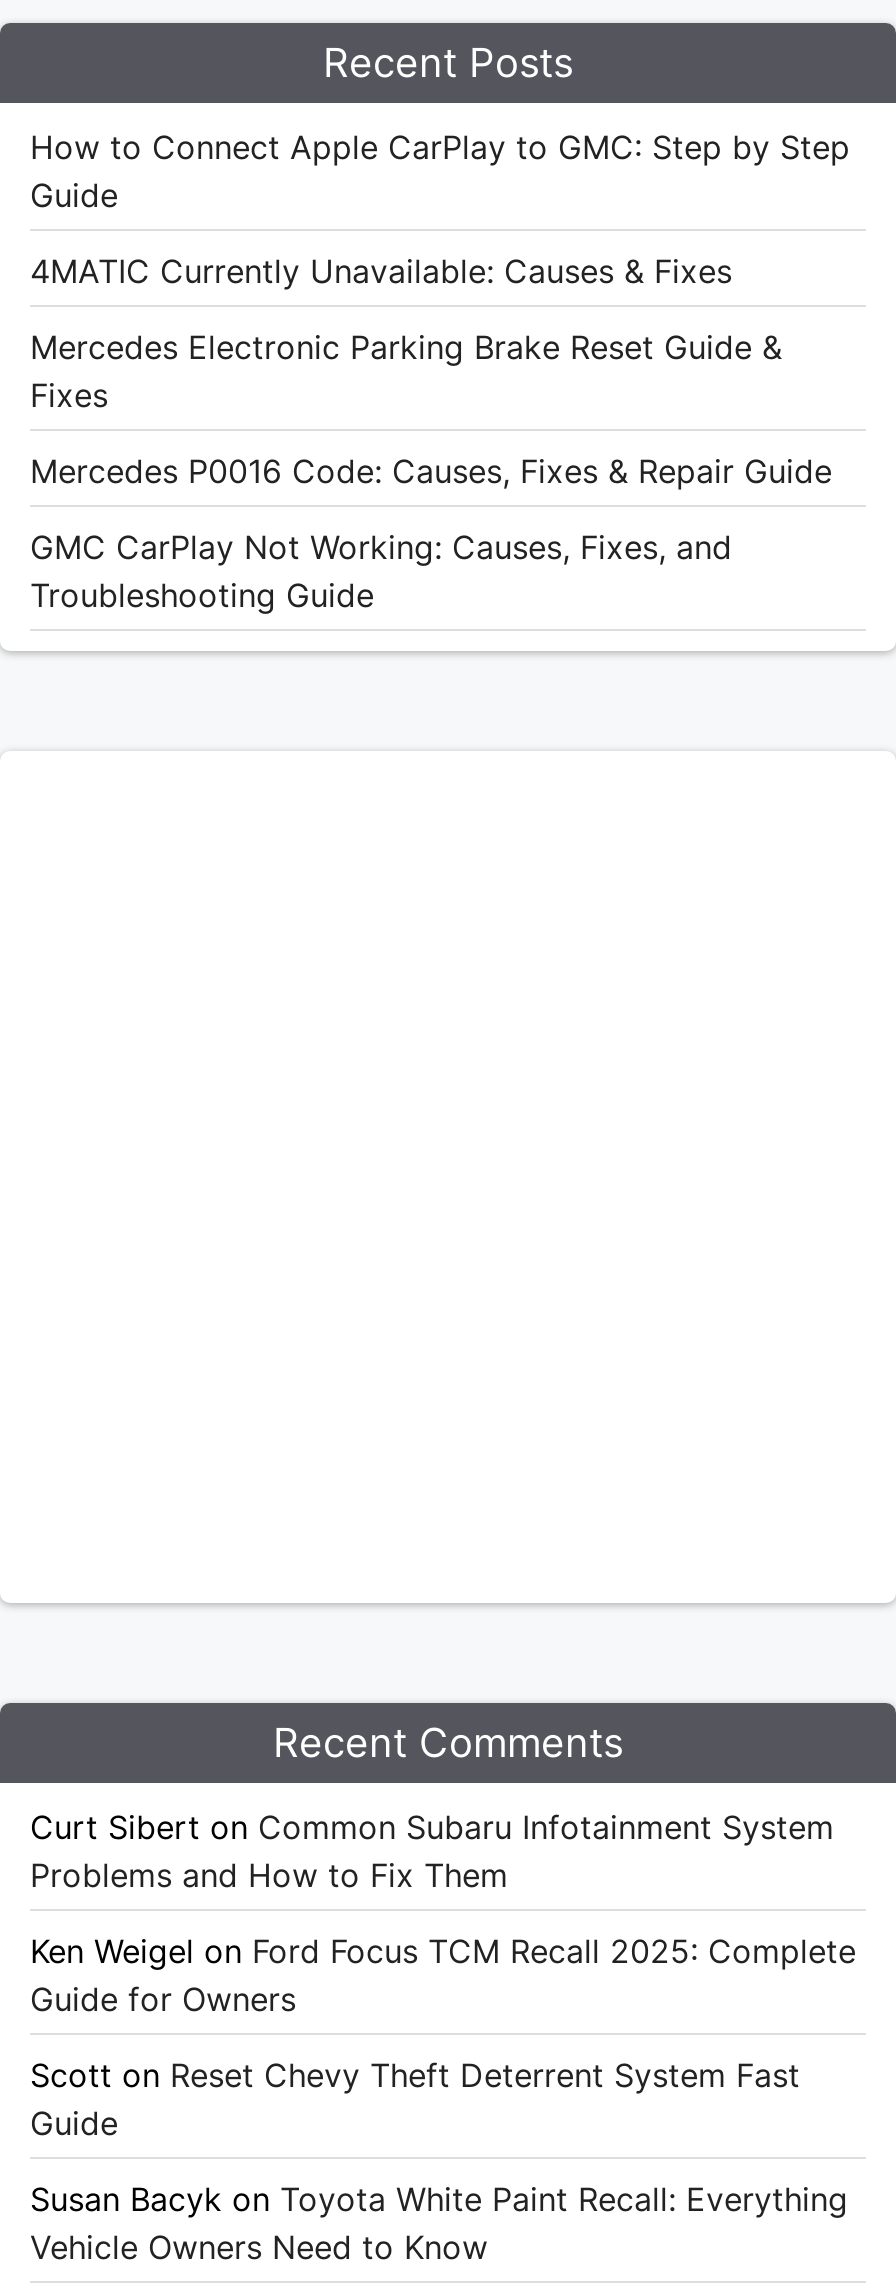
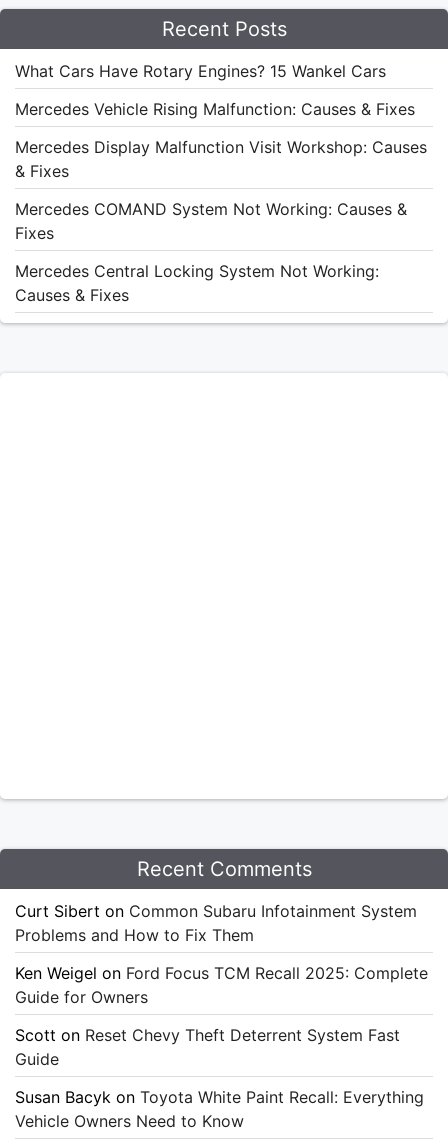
- How to Connect Apple CarPlay to GMC: Step by Step
- Guide
- 4MATIC Currently Unavailable: Causes & Fixes
- Mercedes Electronic Parking Brake Reset Guide &
+ What Cars Have Rotary Engines? 15 Wankel Cars
+ Mercedes Vehicle Rising Malfunction: Causes & Fixes
+ Mercedes Display Malfunction Visit Workshop: Causes
+ & Fixes
+ Mercedes COMAND System Not Working: Causes &

moved down: Fixes

- Mercedes P0016 Code: Causes, Fixes & Repair Guide
- GMC CarPlay Not Working: Causes, Fixes, and
- Troubleshooting Guide
+ Mercedes Central Locking System Not Working:
+ Causes & Fixes
